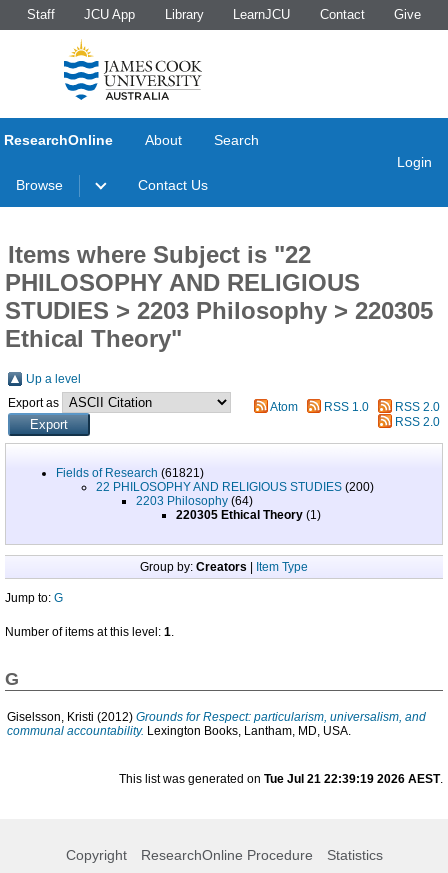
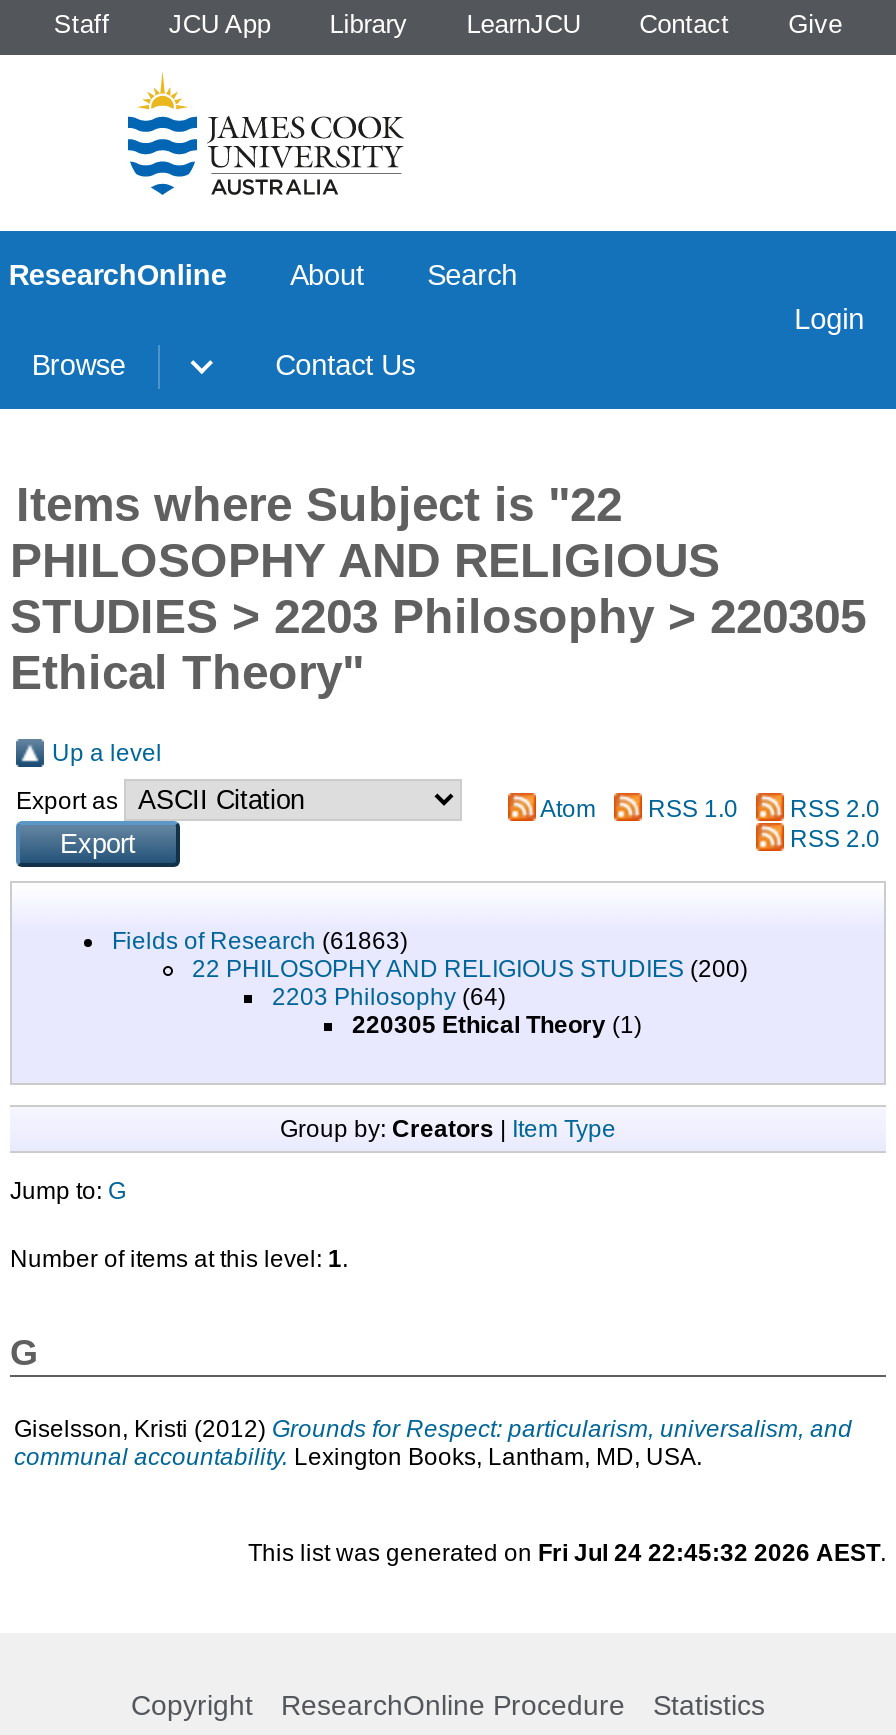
- Fields of Research (61821)
+ Fields of Research (61863)

- This list was generated on Tue Jul 21 22:39:19 2026 AEST.
+ This list was generated on Fri Jul 24 22:45:32 2026 AEST.
